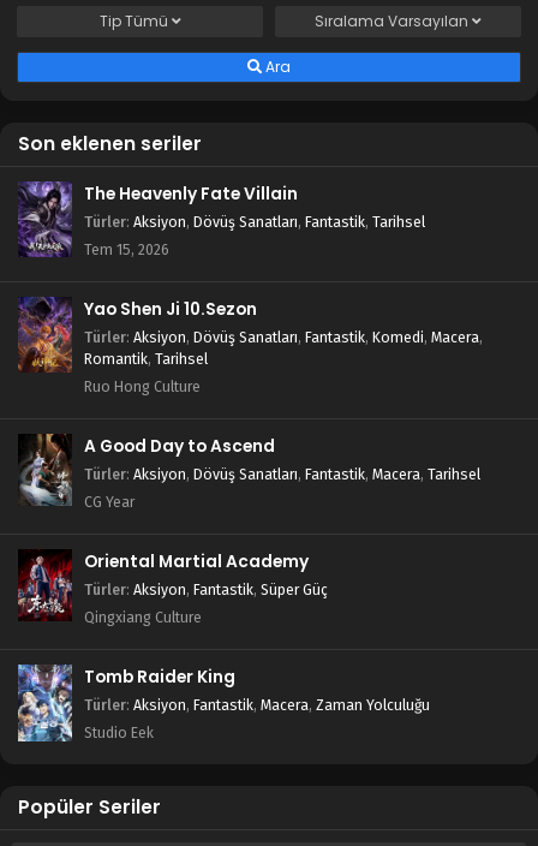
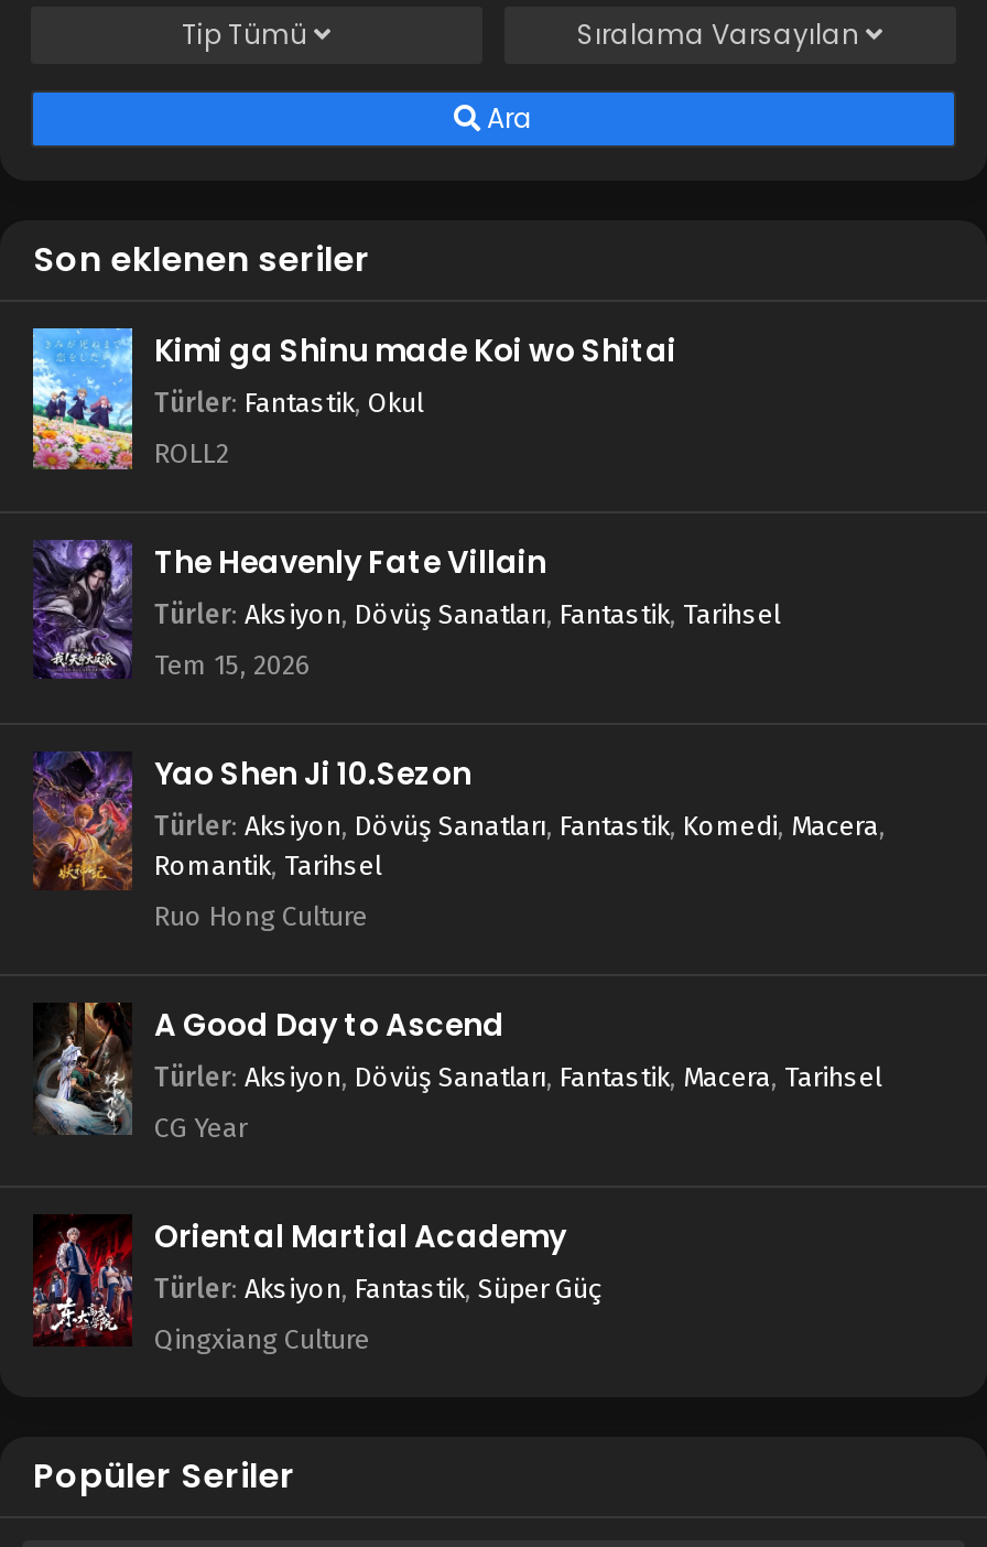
+ [image]
+ Kimi ga Shinu made Koi wo Shitai
+ Türler: Fantastik, Okul
+ ROLL2

moved down: [image] | The Heavenly Fate Villain | Türler: Aksiyon, Dövüş Sanatları, Fantastik, Tarihsel | ... | Türler: Aksiyon, Fantastik, Süper Güç | Qingxiang Culture

- [image]
- Tomb Raider King
- Türler: Aksiyon, Fantastik, Macera, Zaman Yolculuğu
- Studio Eek
